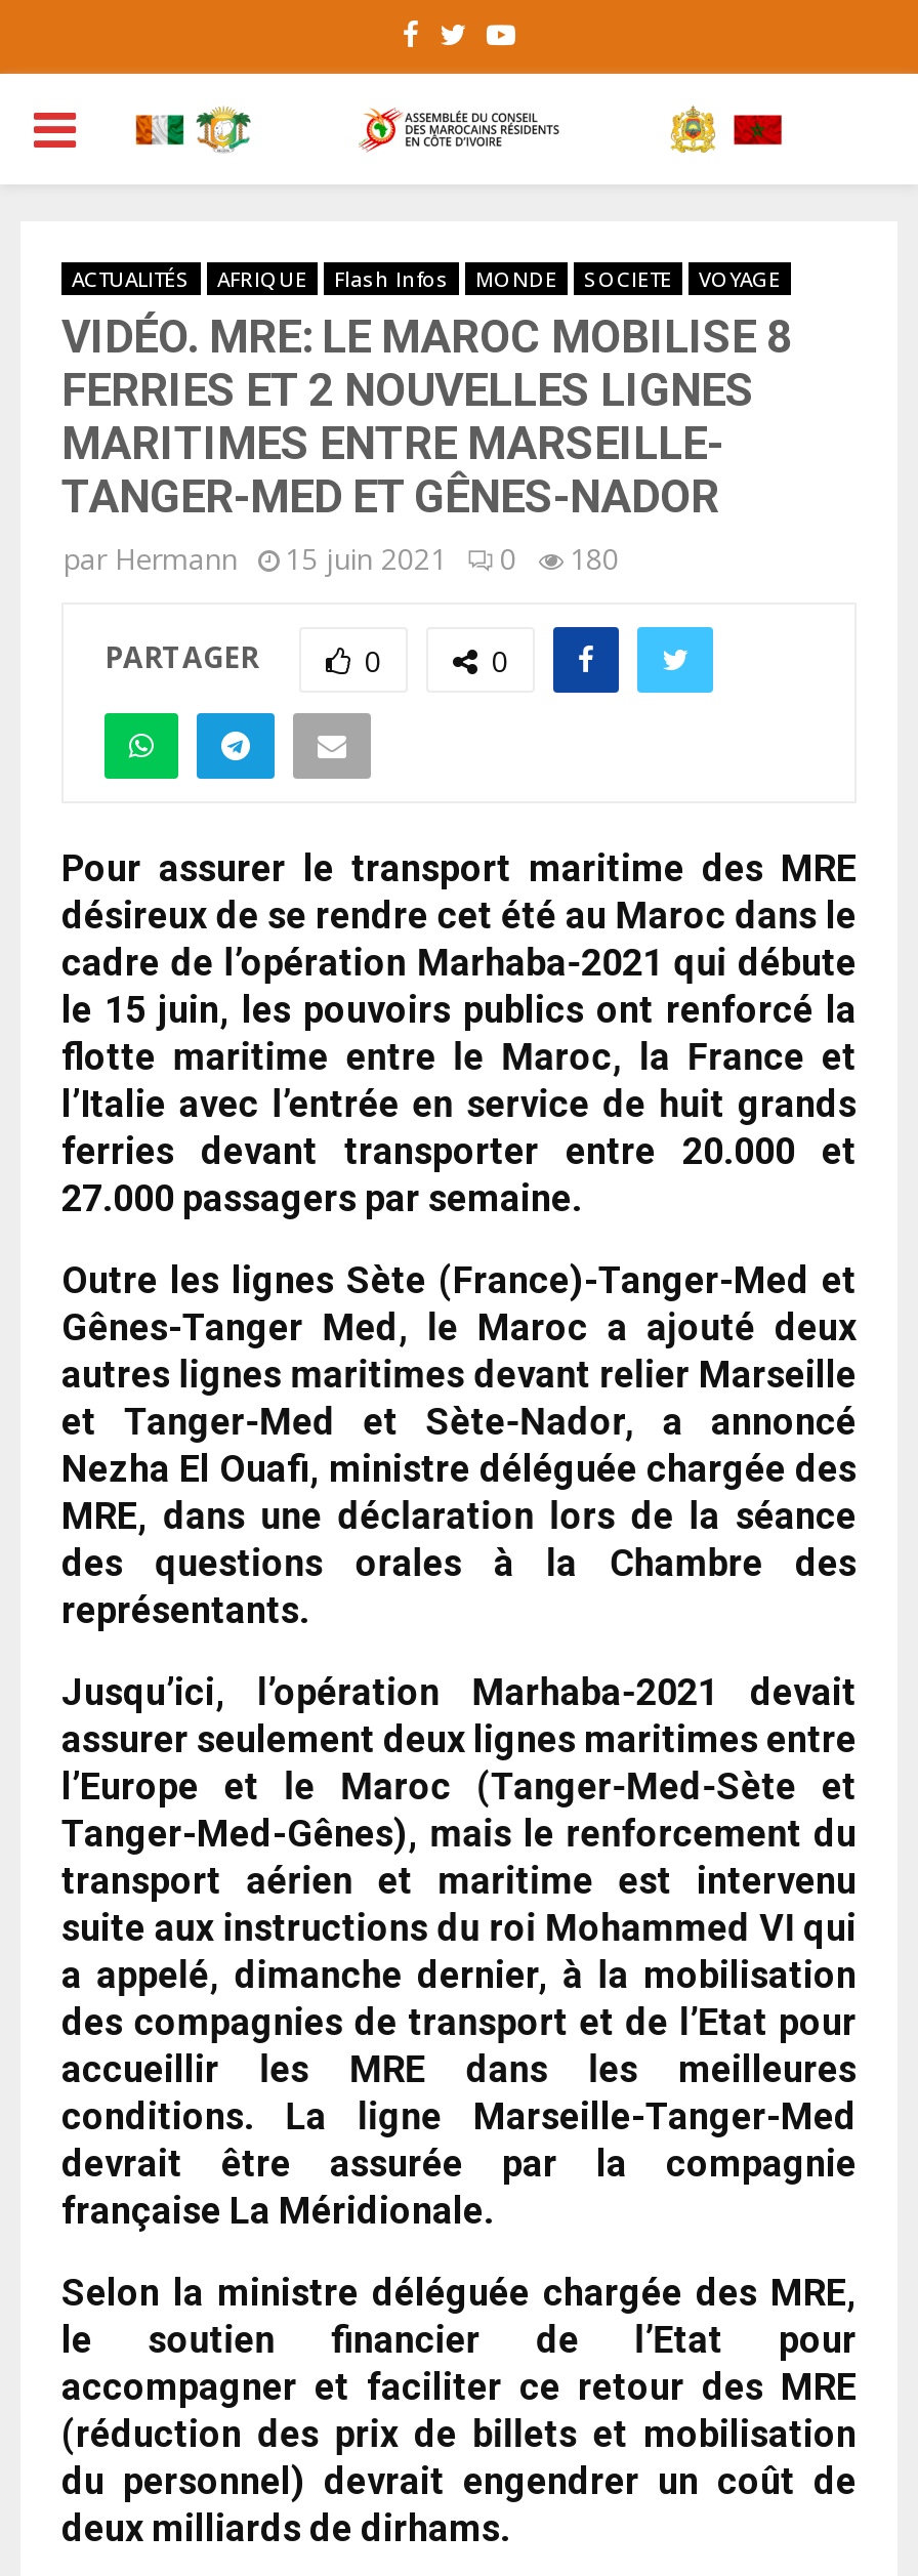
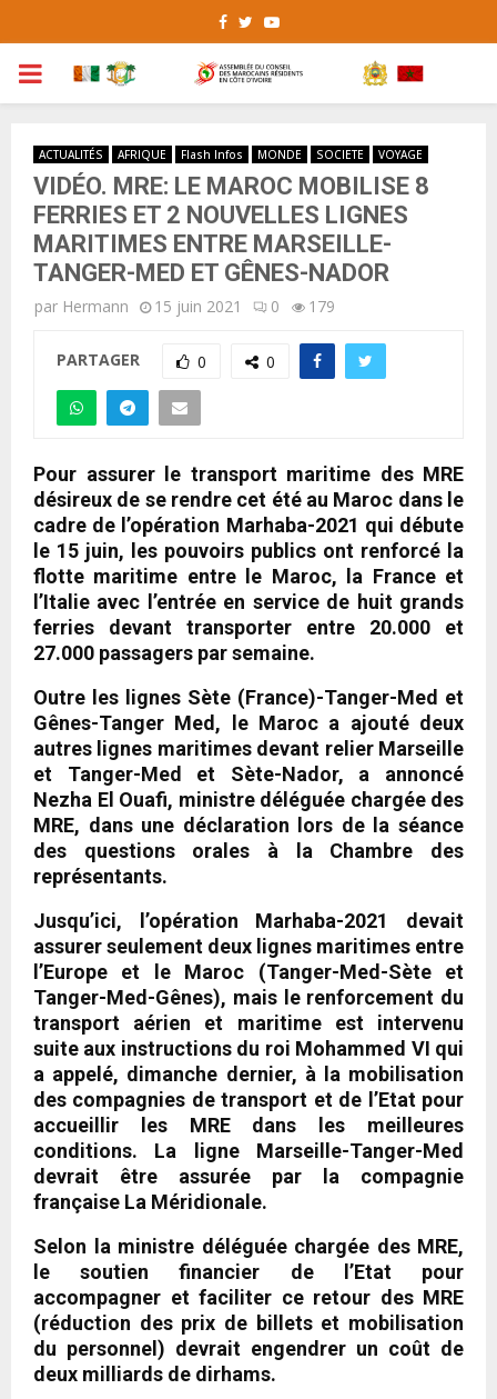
- par Hermann 15 juin 2021 0 180
+ par Hermann 15 juin 2021 0 179
